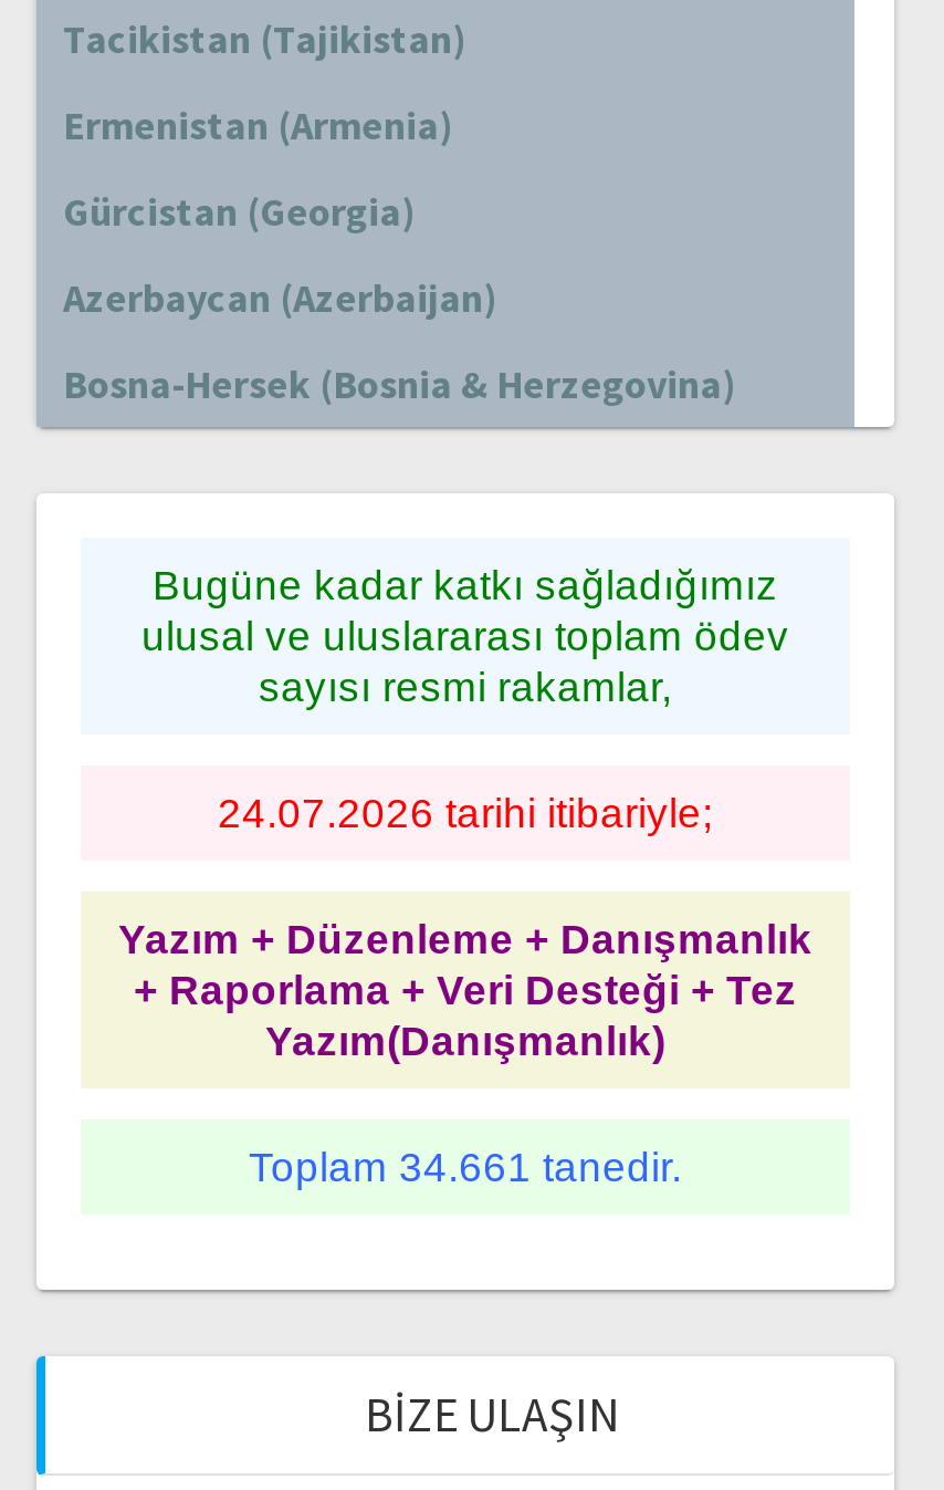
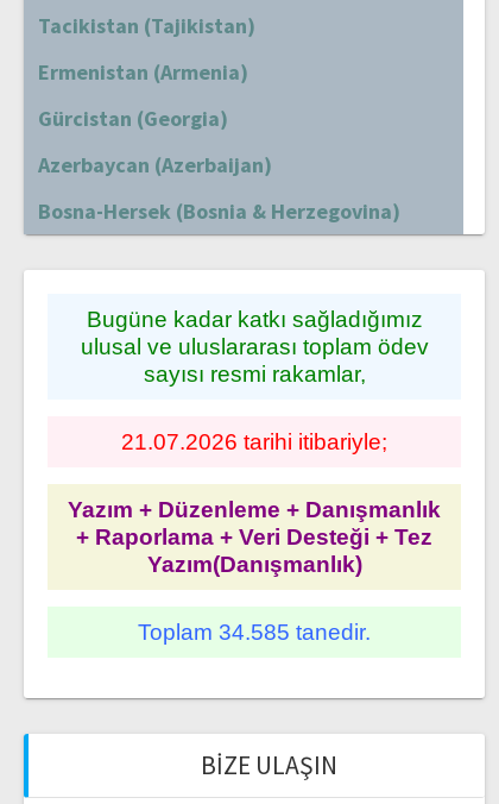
- 24.07.2026 tarihi itibariyle;
+ 21.07.2026 tarihi itibariyle;

- Toplam 34.661 tanedir.
+ Toplam 34.585 tanedir.
